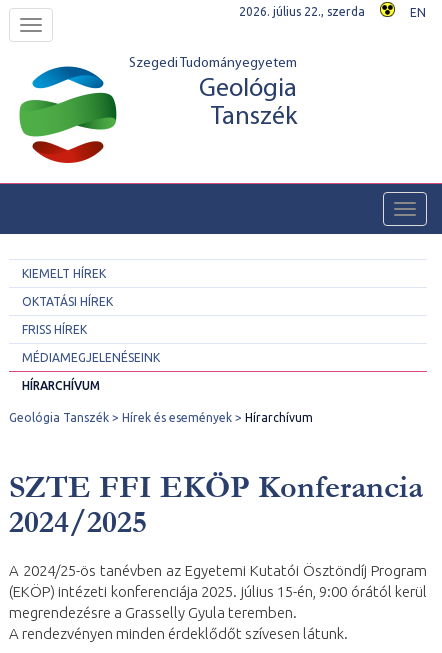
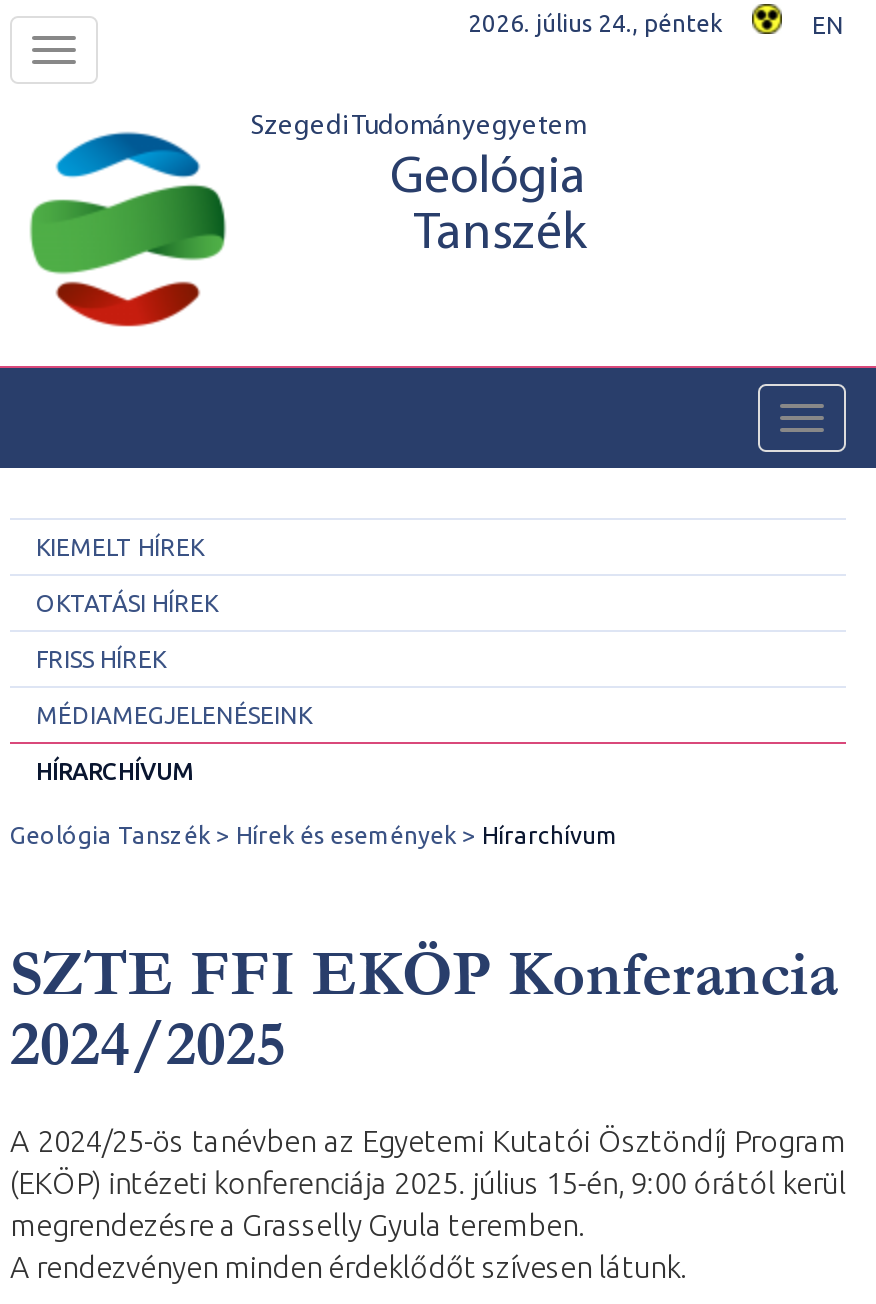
- 2026. július 22., szerda
+ 2026. július 24., péntek
